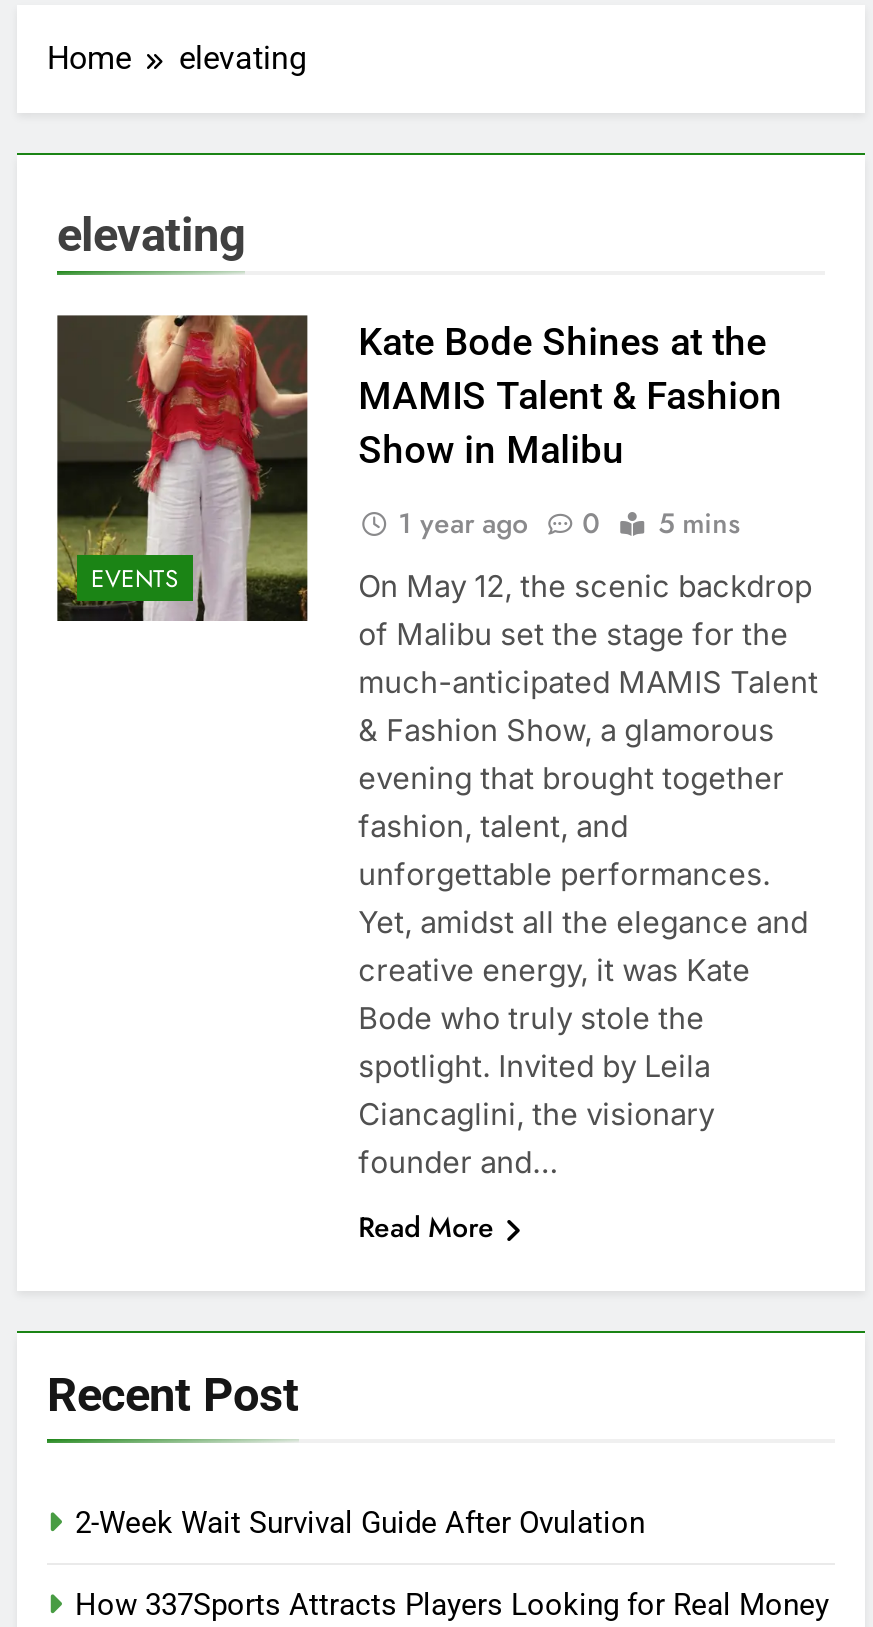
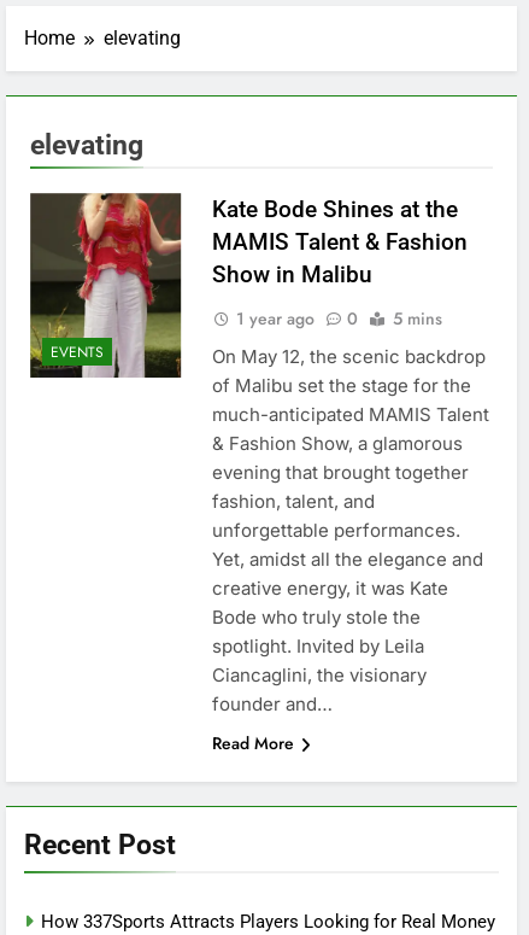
- 2-Week Wait Survival Guide After Ovulation
